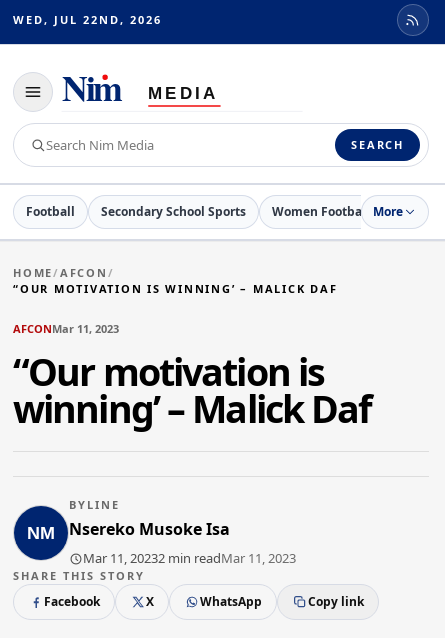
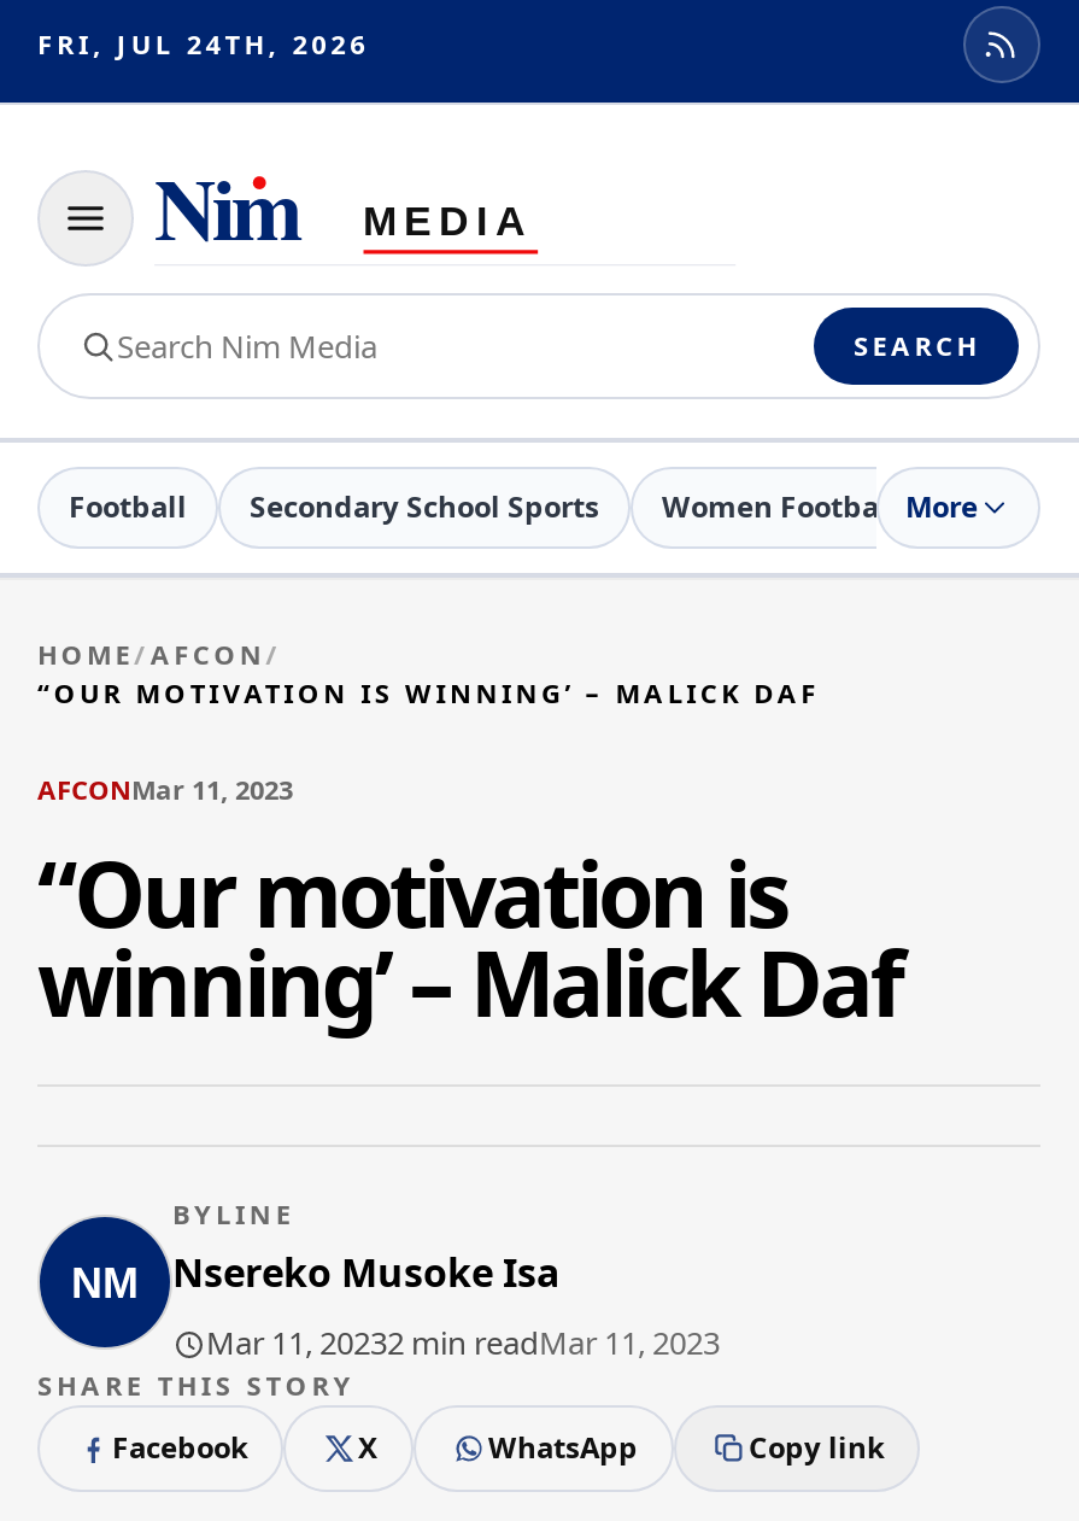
- WED, JUL 22ND, 2026
+ FRI, JUL 24TH, 2026
